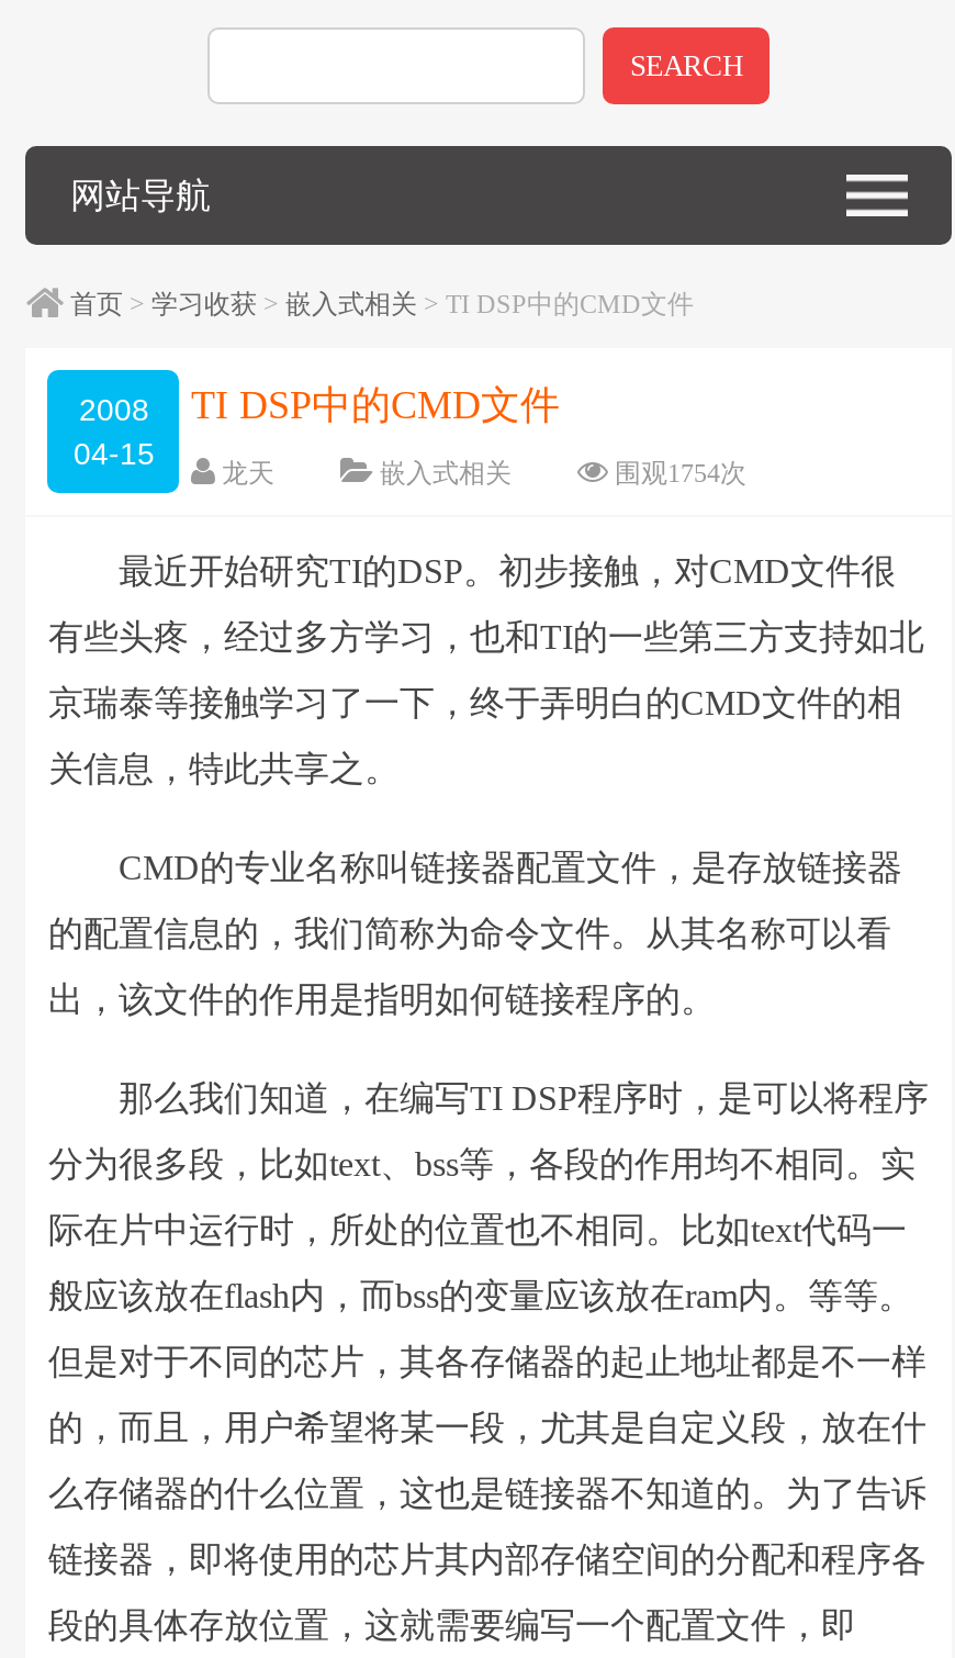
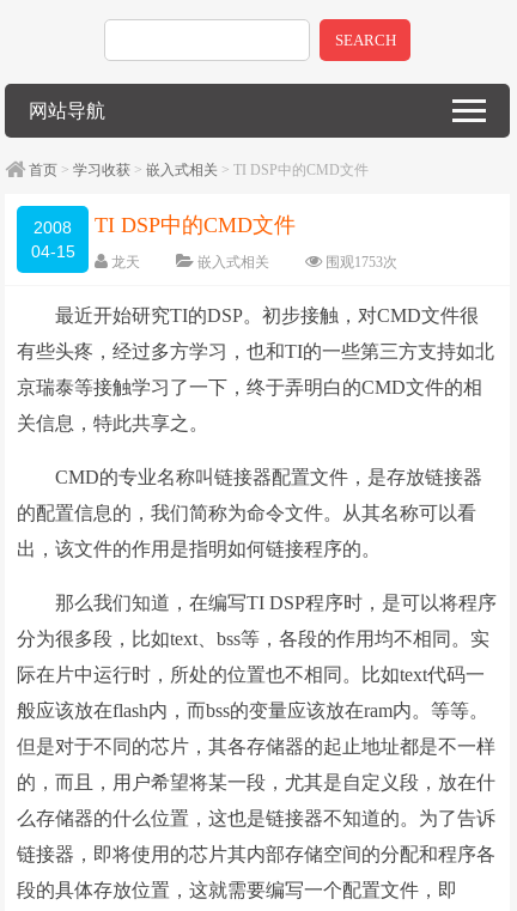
- 围观1754次
+ 围观1753次
